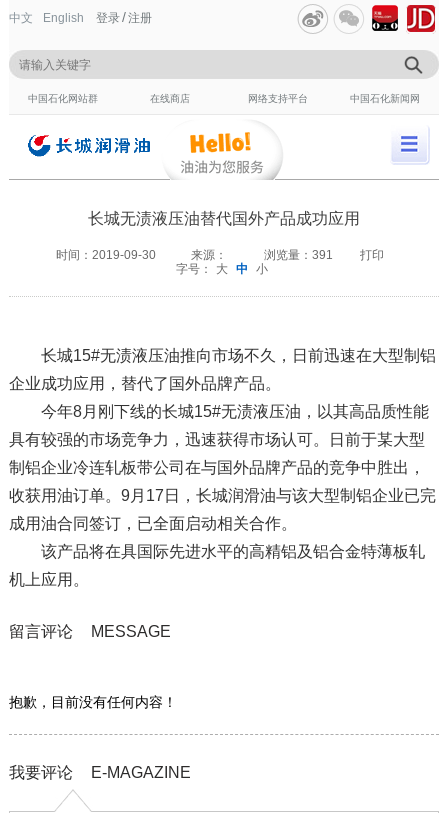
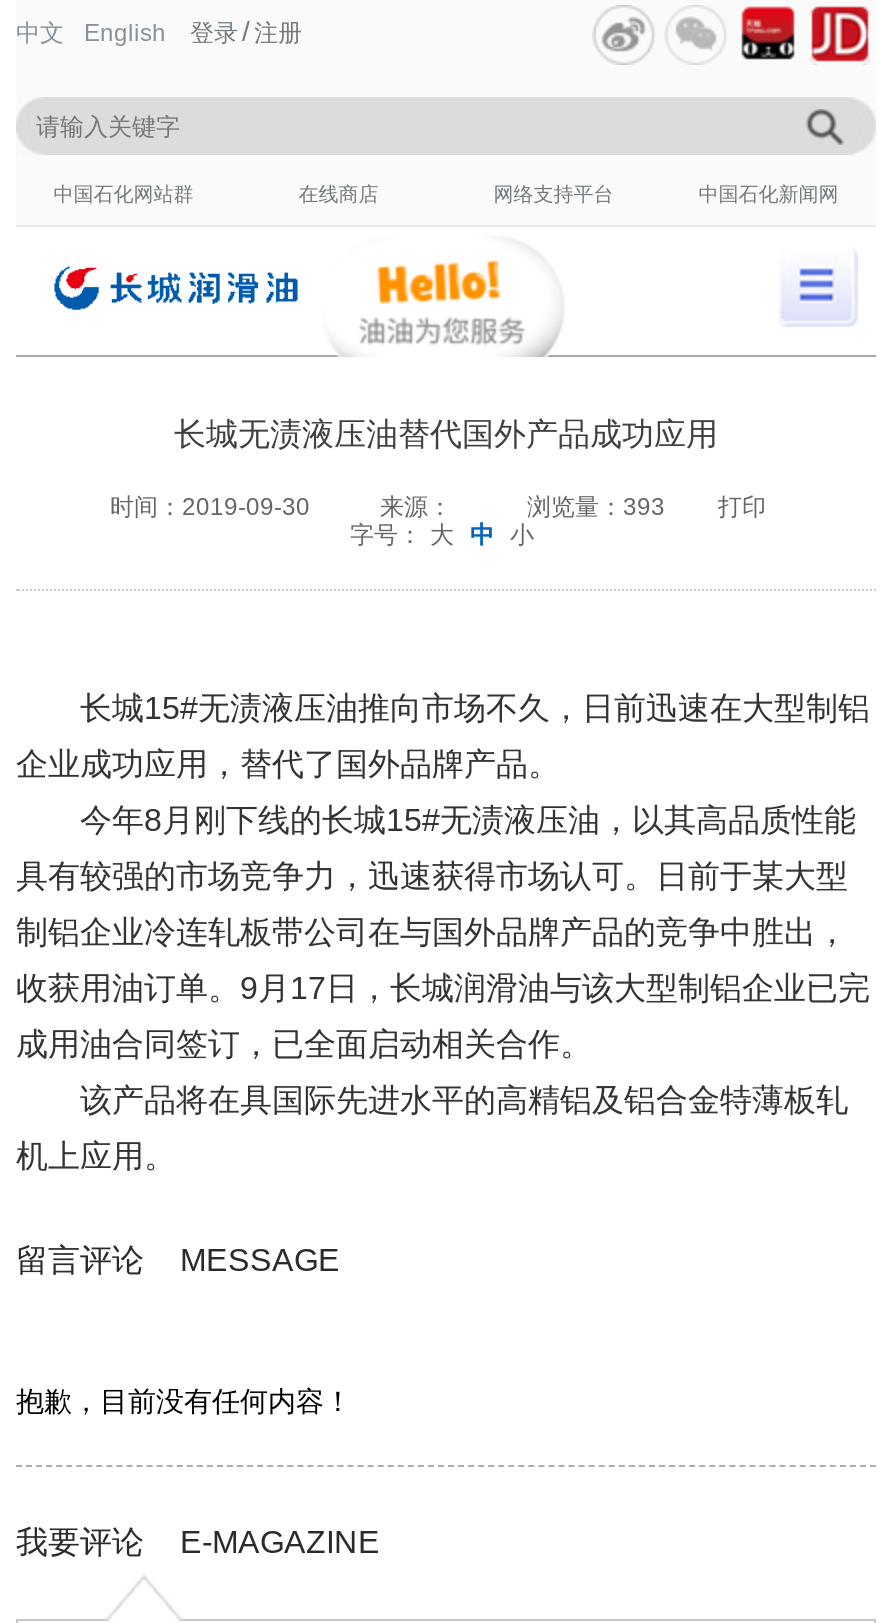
- 浏览量：391 打印
+ 浏览量：393 打印
